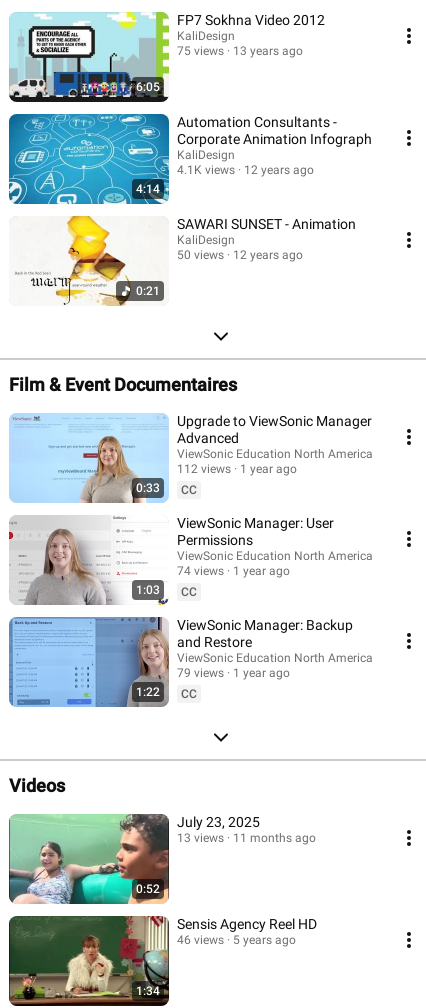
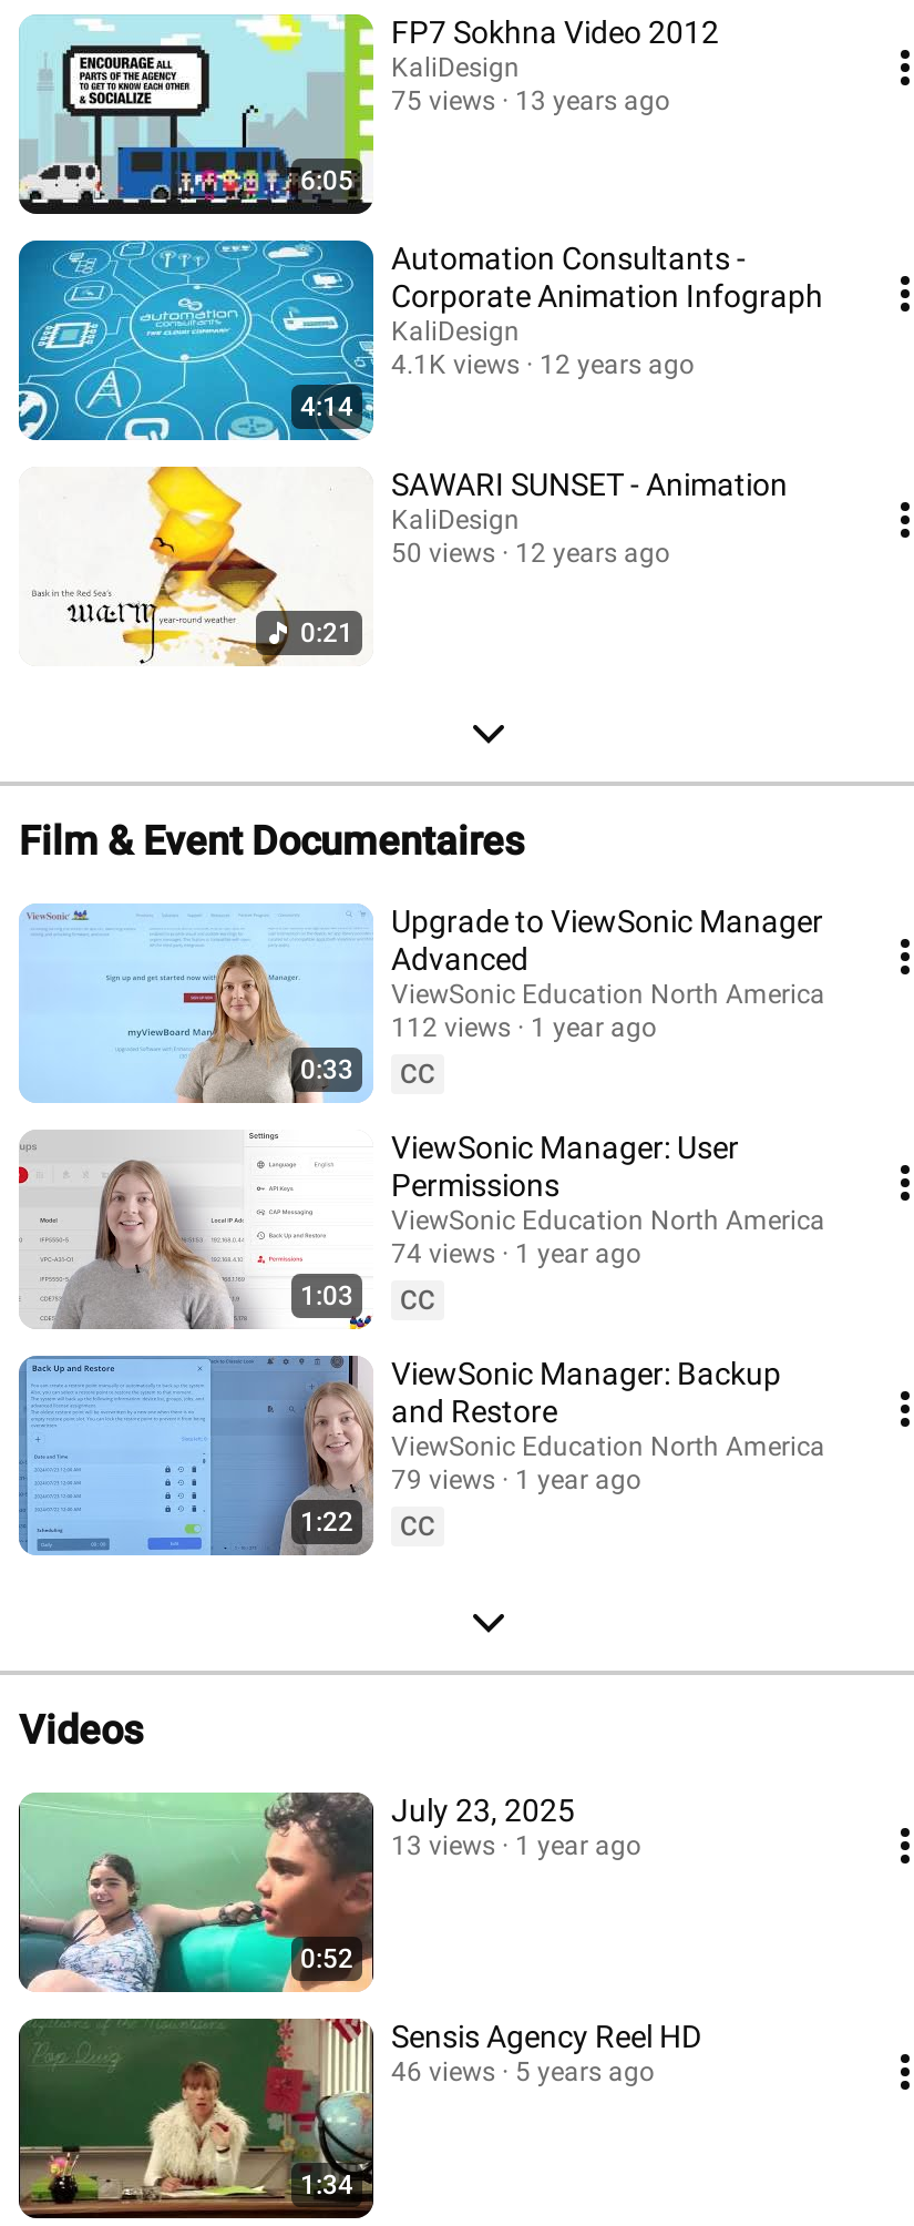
- 13 views 11 months ago
+ 13 views 1 year ago
